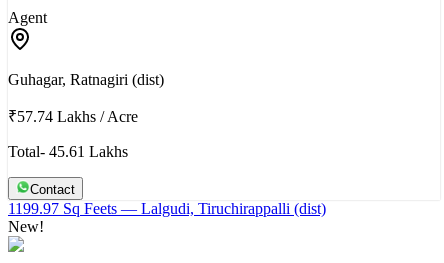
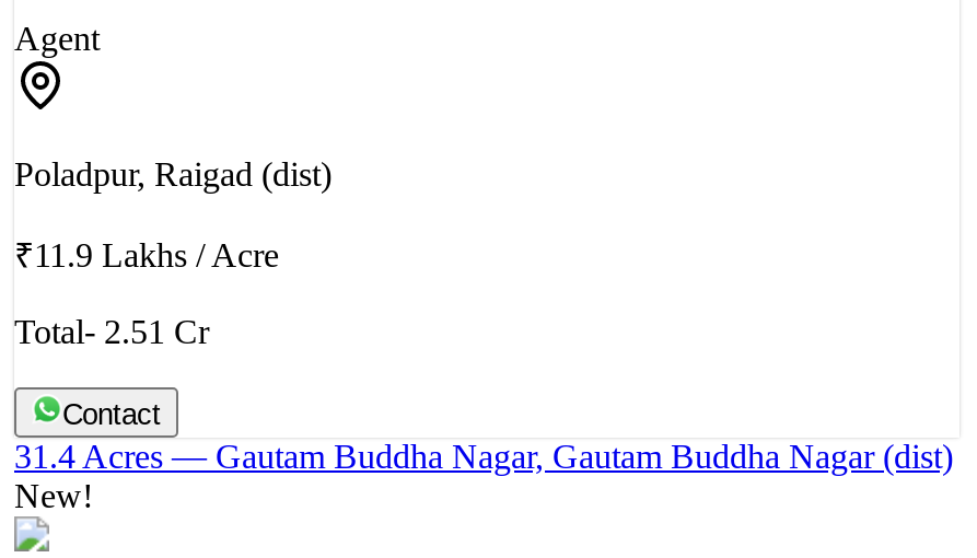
- Guhagar, Ratnagiri (dist)
+ Poladpur, Raigad (dist)

- ₹57.74 Lakhs / Acre
+ ₹11.9 Lakhs / Acre

- Total- 45.61 Lakhs
+ Total- 2.51 Cr

- 1199.97 Sq Feets— Lalgudi, Tiruchirappalli (dist)
+ 31.4 Acres— Gautam Buddha Nagar, Gautam Buddha Nagar (dist)
